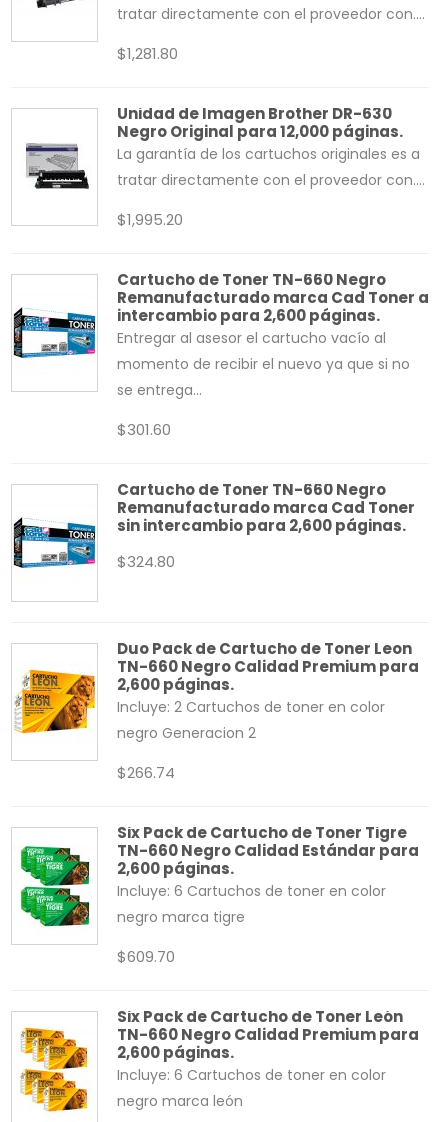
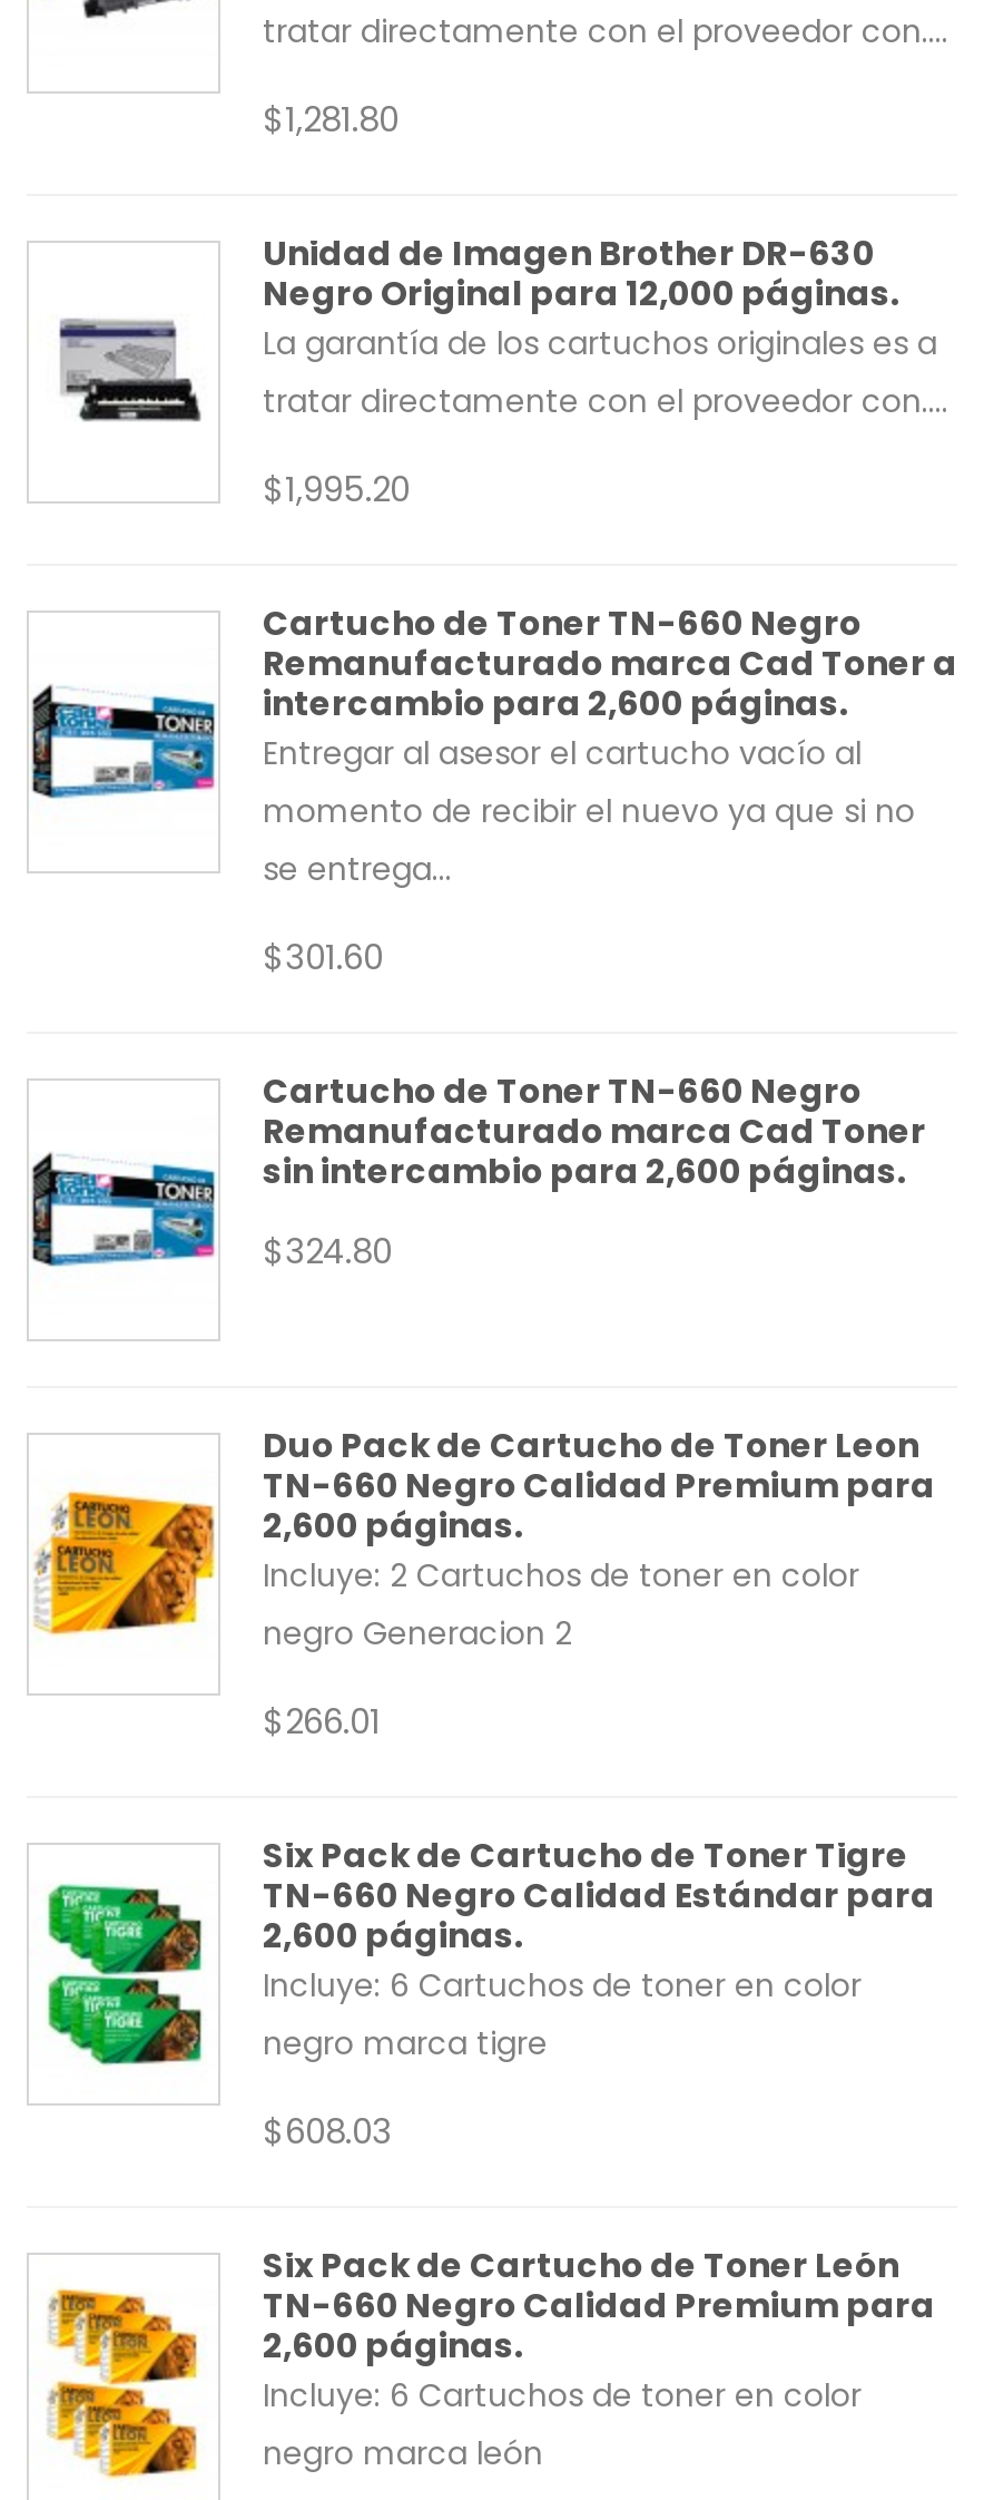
- $266.74
+ $266.01

- $609.70
+ $608.03
